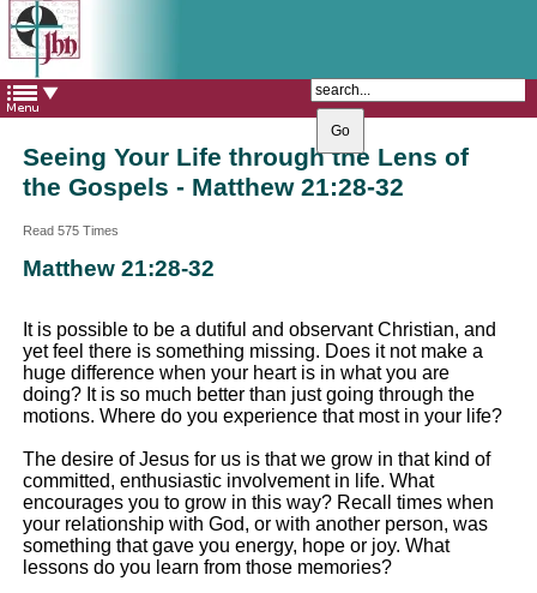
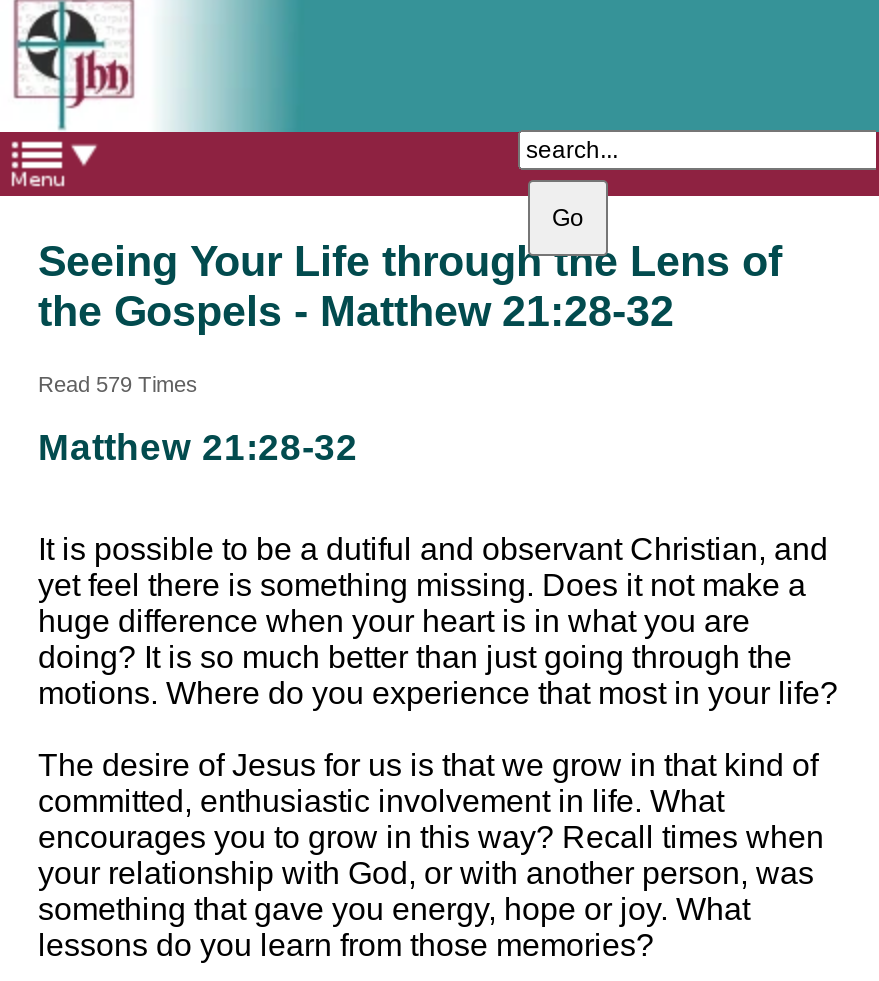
- Read 575 Times
+ Read 579 Times
